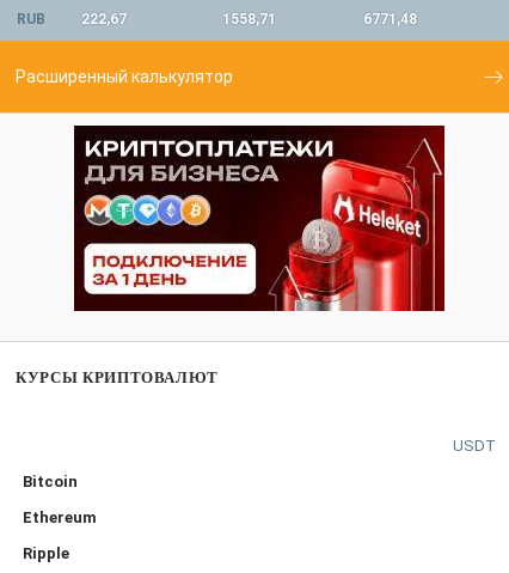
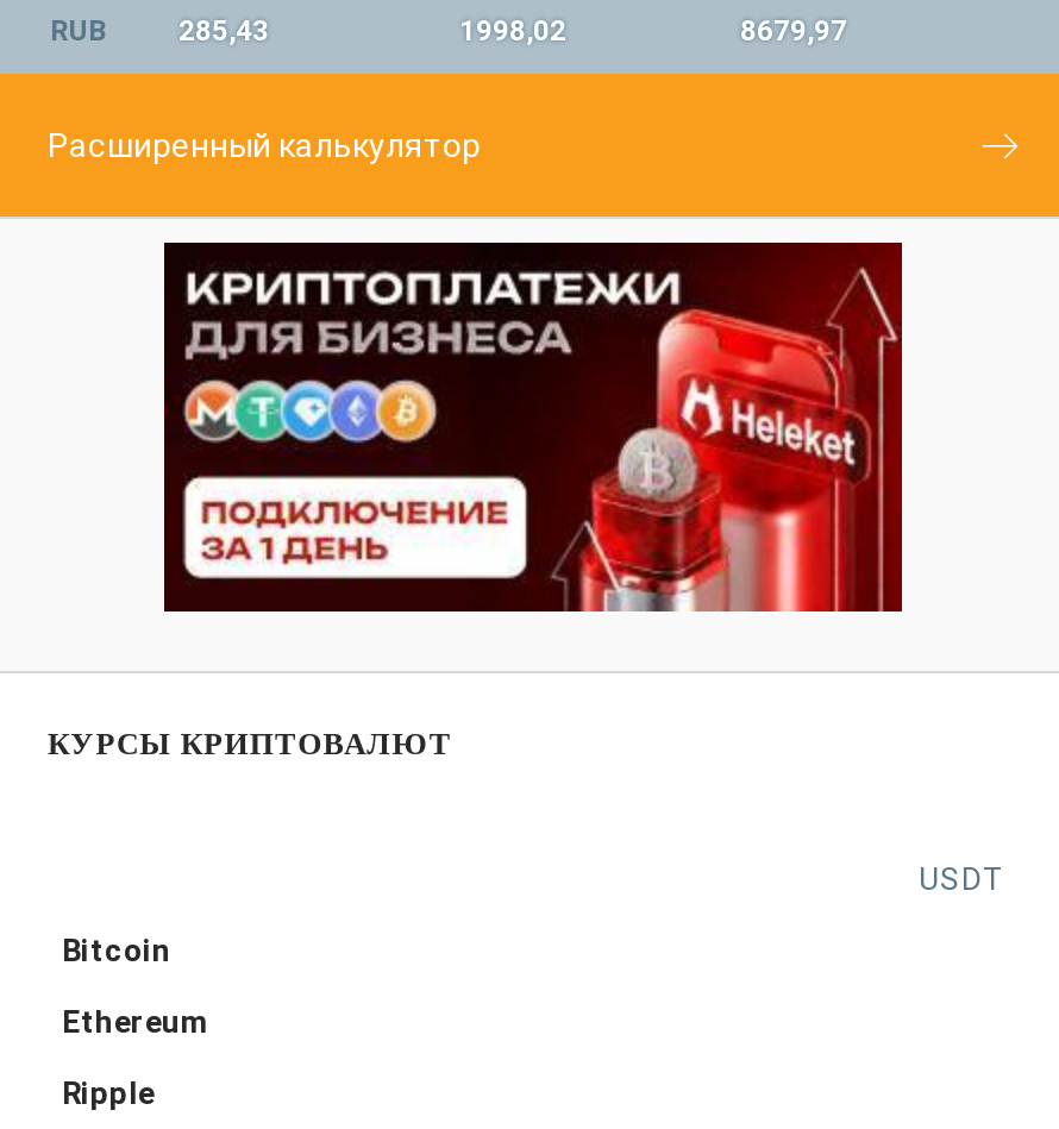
- 222,67
+ 285,43

- 1558,71
+ 1998,02

- 6771,48
+ 8679,97
